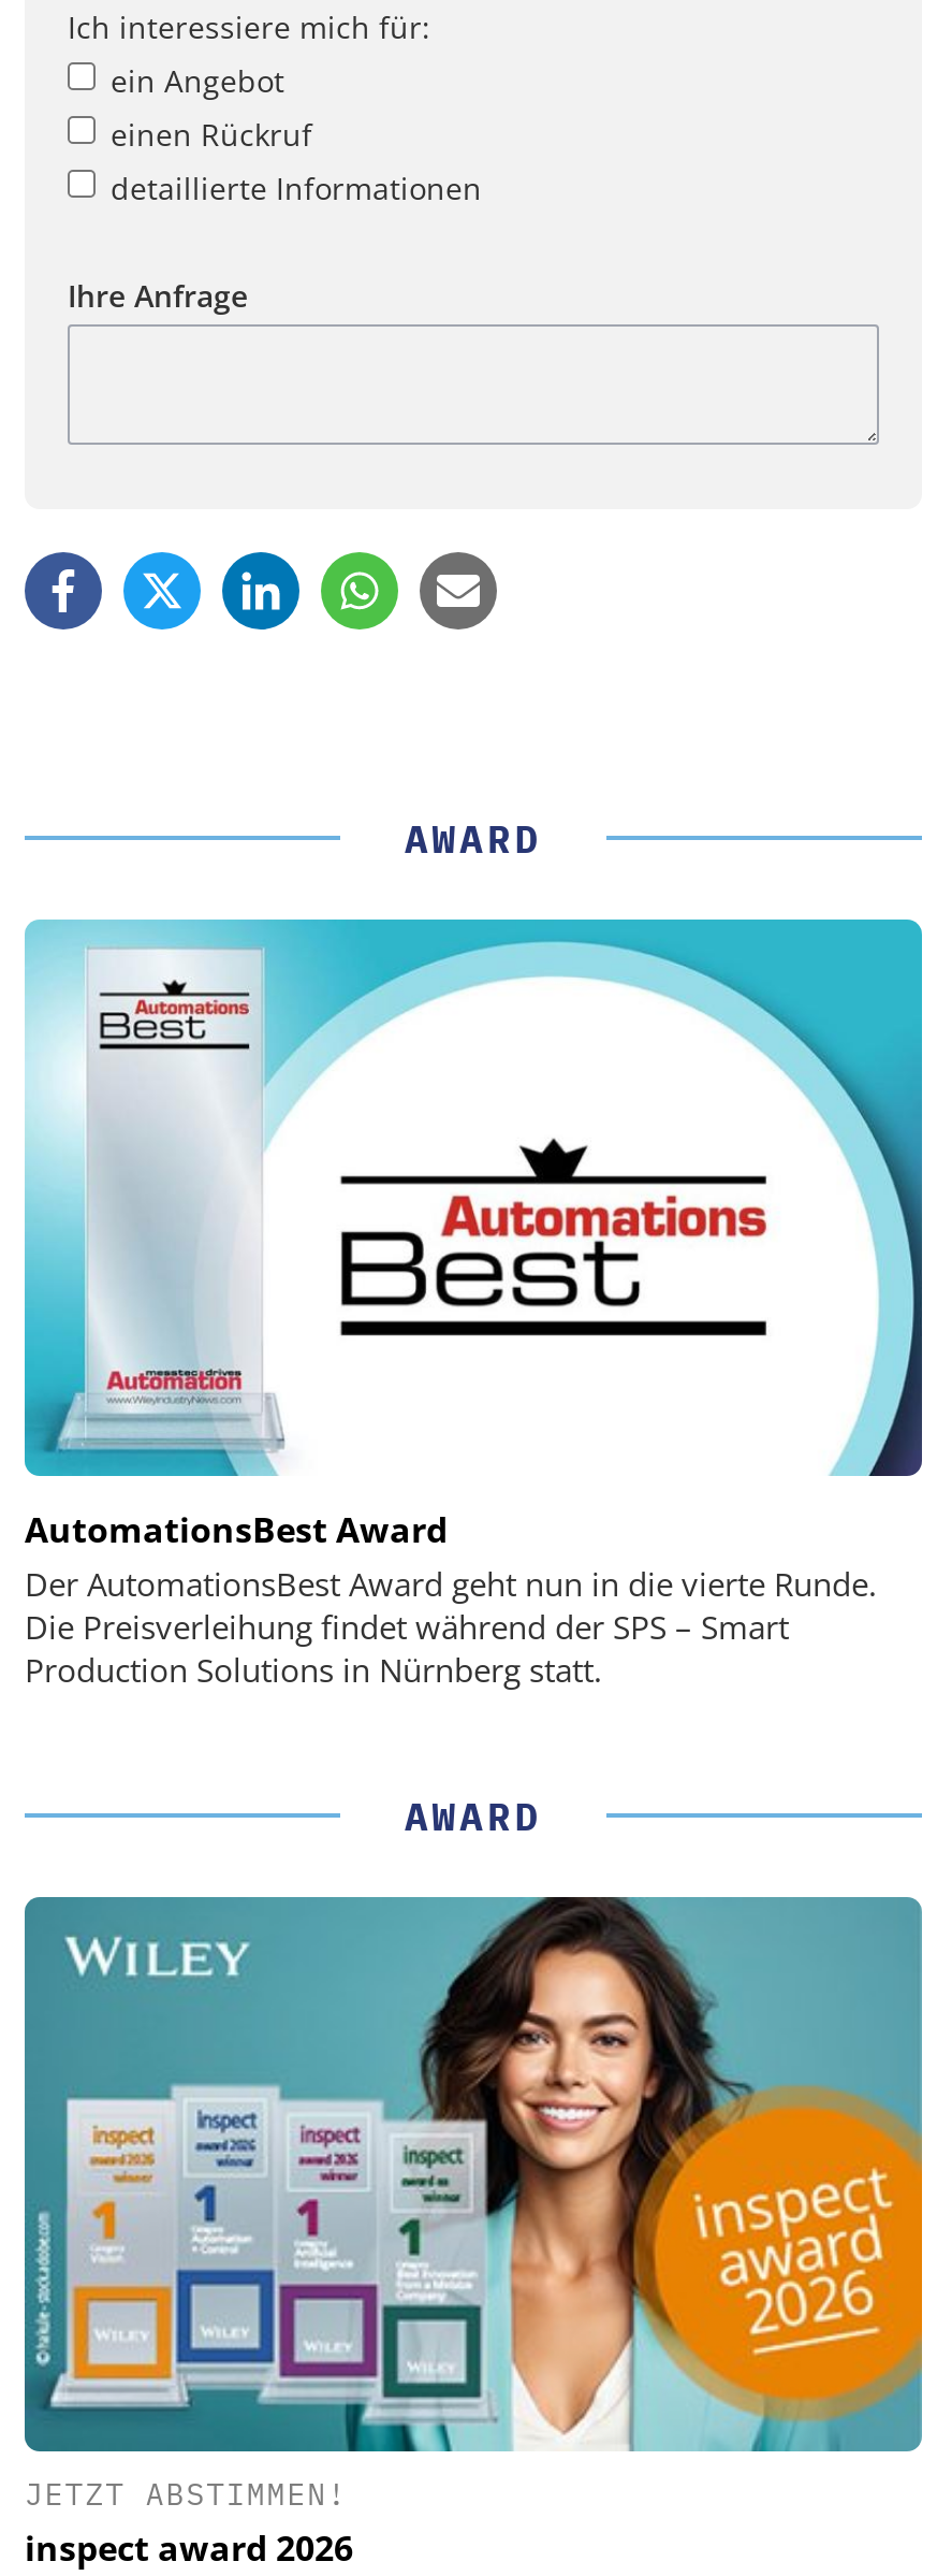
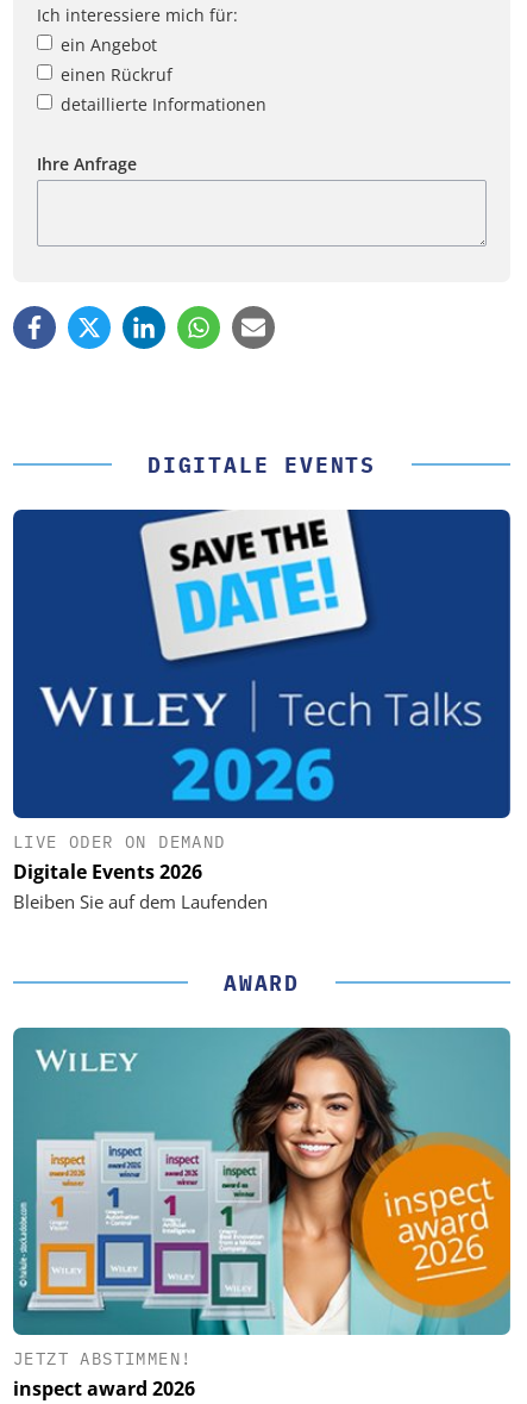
- AWARD
+ DIGITALE EVENTS

- [image]
- AutomationsBest Award
- Der AutomationsBest Award geht nun in die vierte Runde.
- Die Preisverleihung findet während der SPS – Smart
- Production Solutions in Nürnberg statt.
+ [image]
+ LIVE ODER ON DEMAND
+ Digitale Events 2026
+ Bleiben Sie auf dem Laufenden
